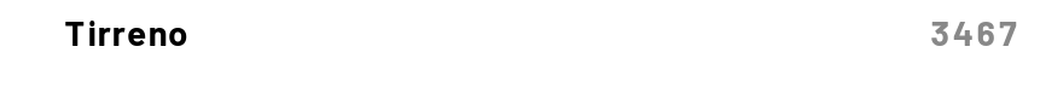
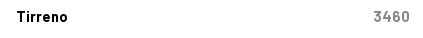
- 3467
+ 3460
